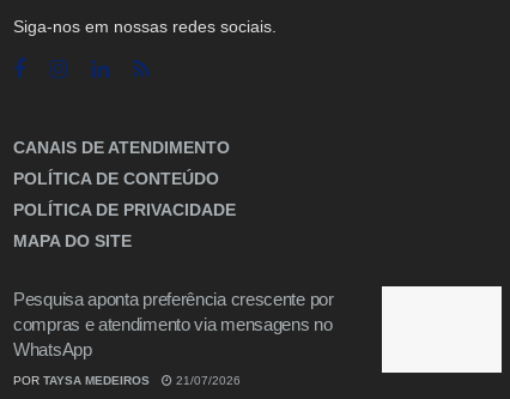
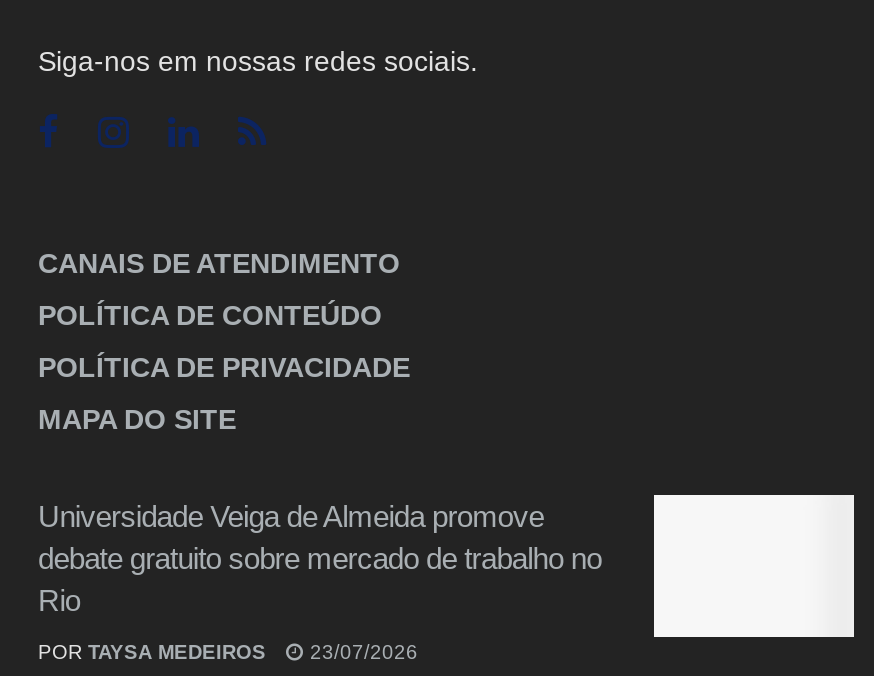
- Pesquisa aponta preferência crescente por
- compras e atendimento via mensagens no
- WhatsApp
+ Universidade Veiga de Almeida promove
+ debate gratuito sobre mercado de trabalho no
+ Rio

- POR TAYSA MEDEIROS 21/07/2026
+ POR TAYSA MEDEIROS 23/07/2026
